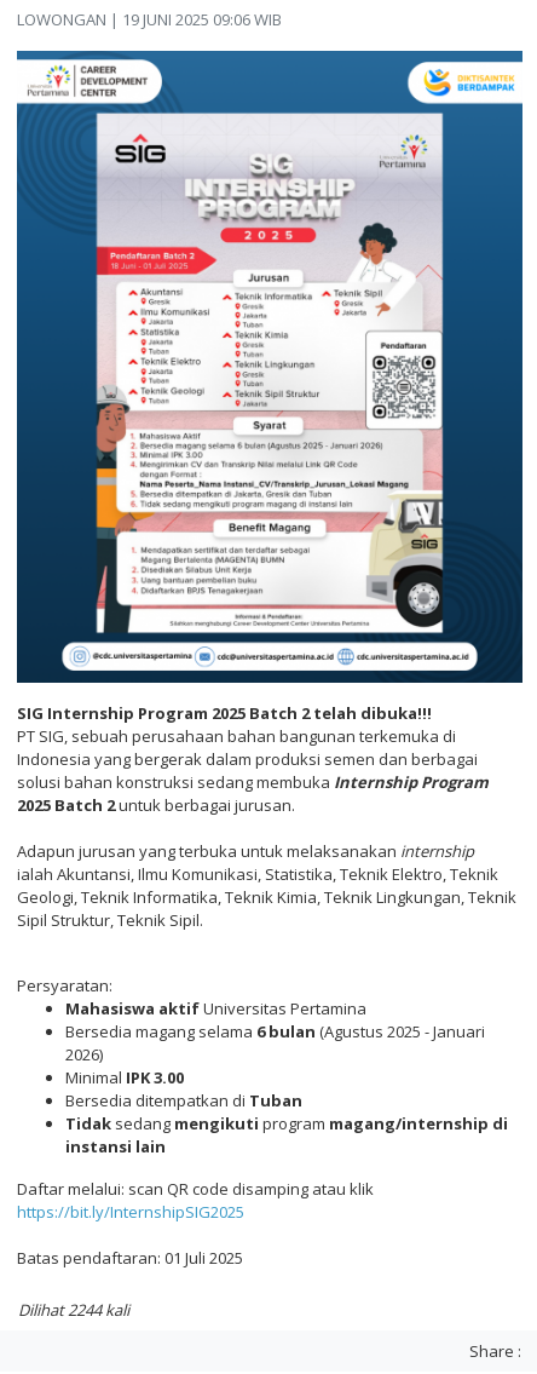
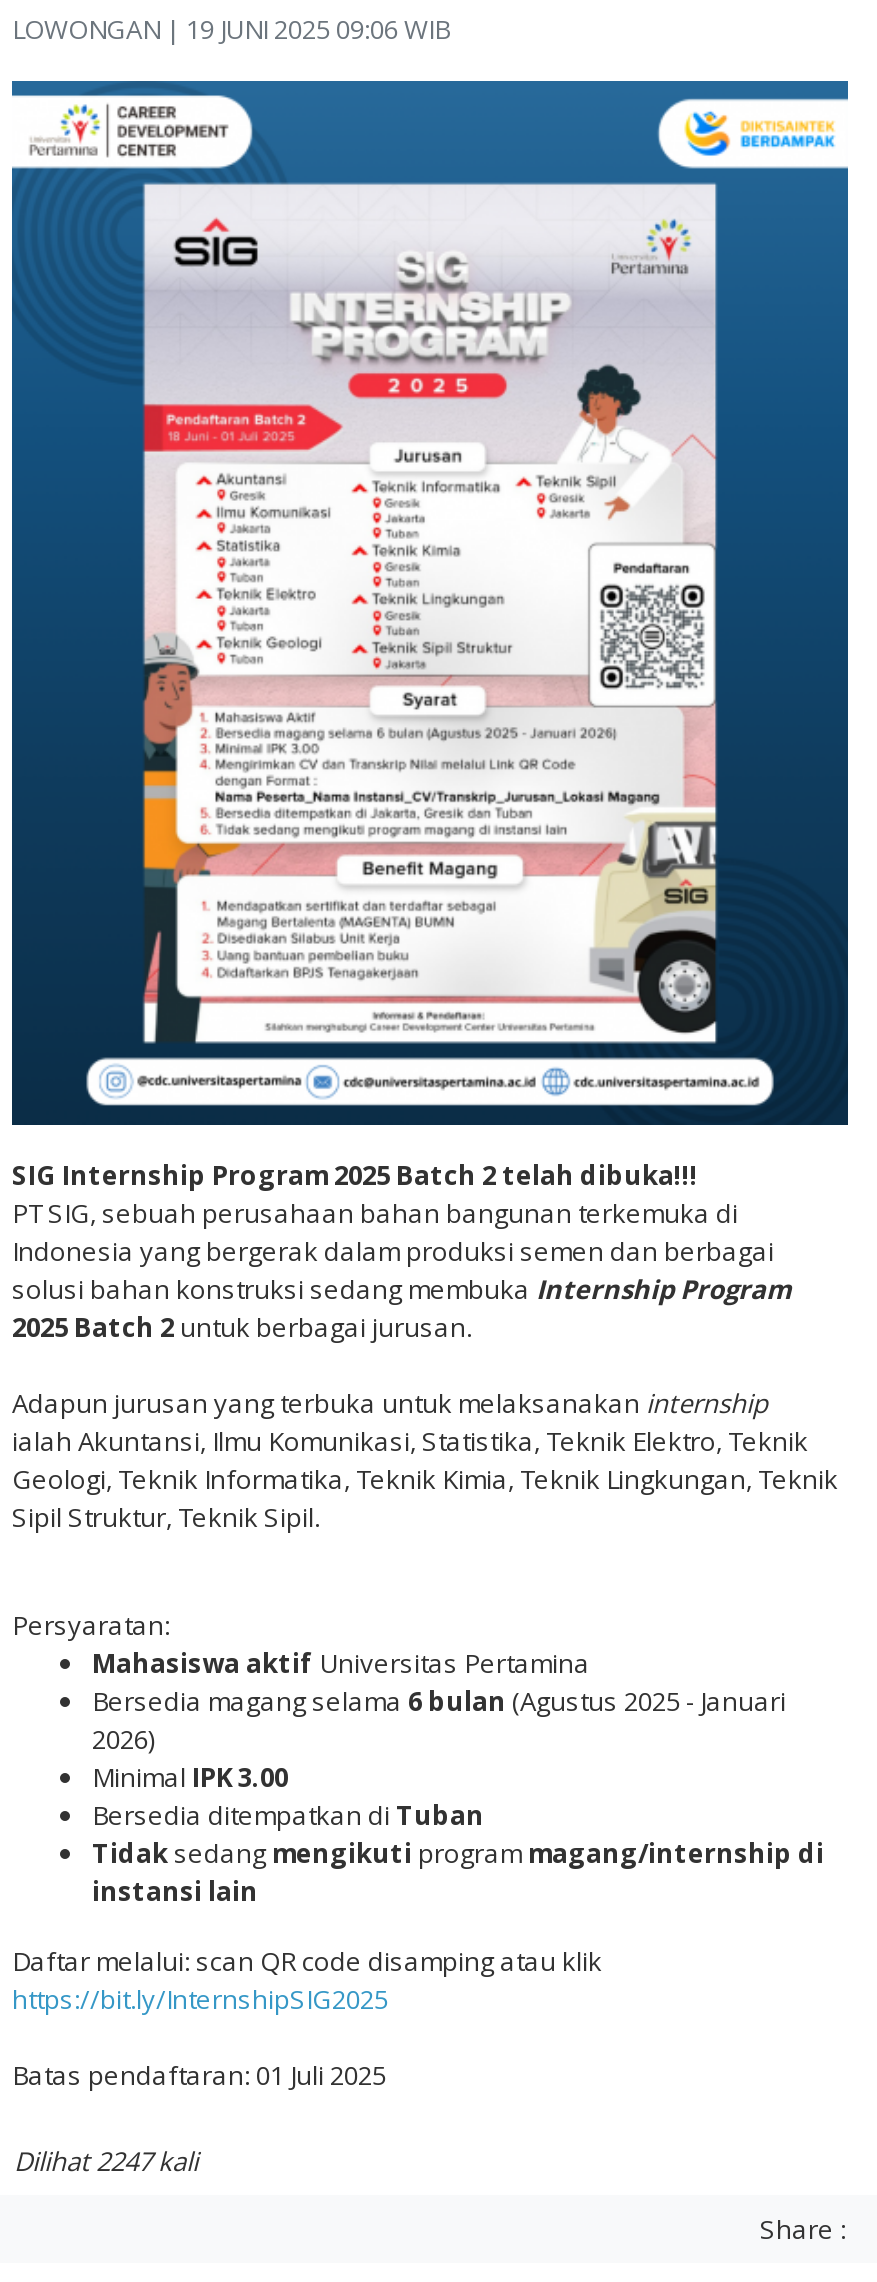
- Dilihat 2244 kali
+ Dilihat 2247 kali
